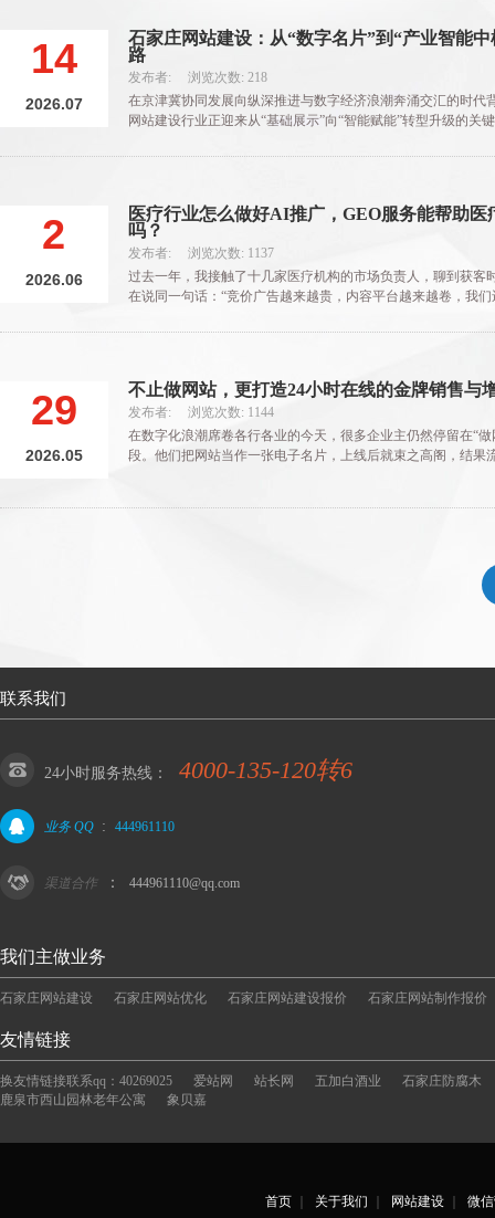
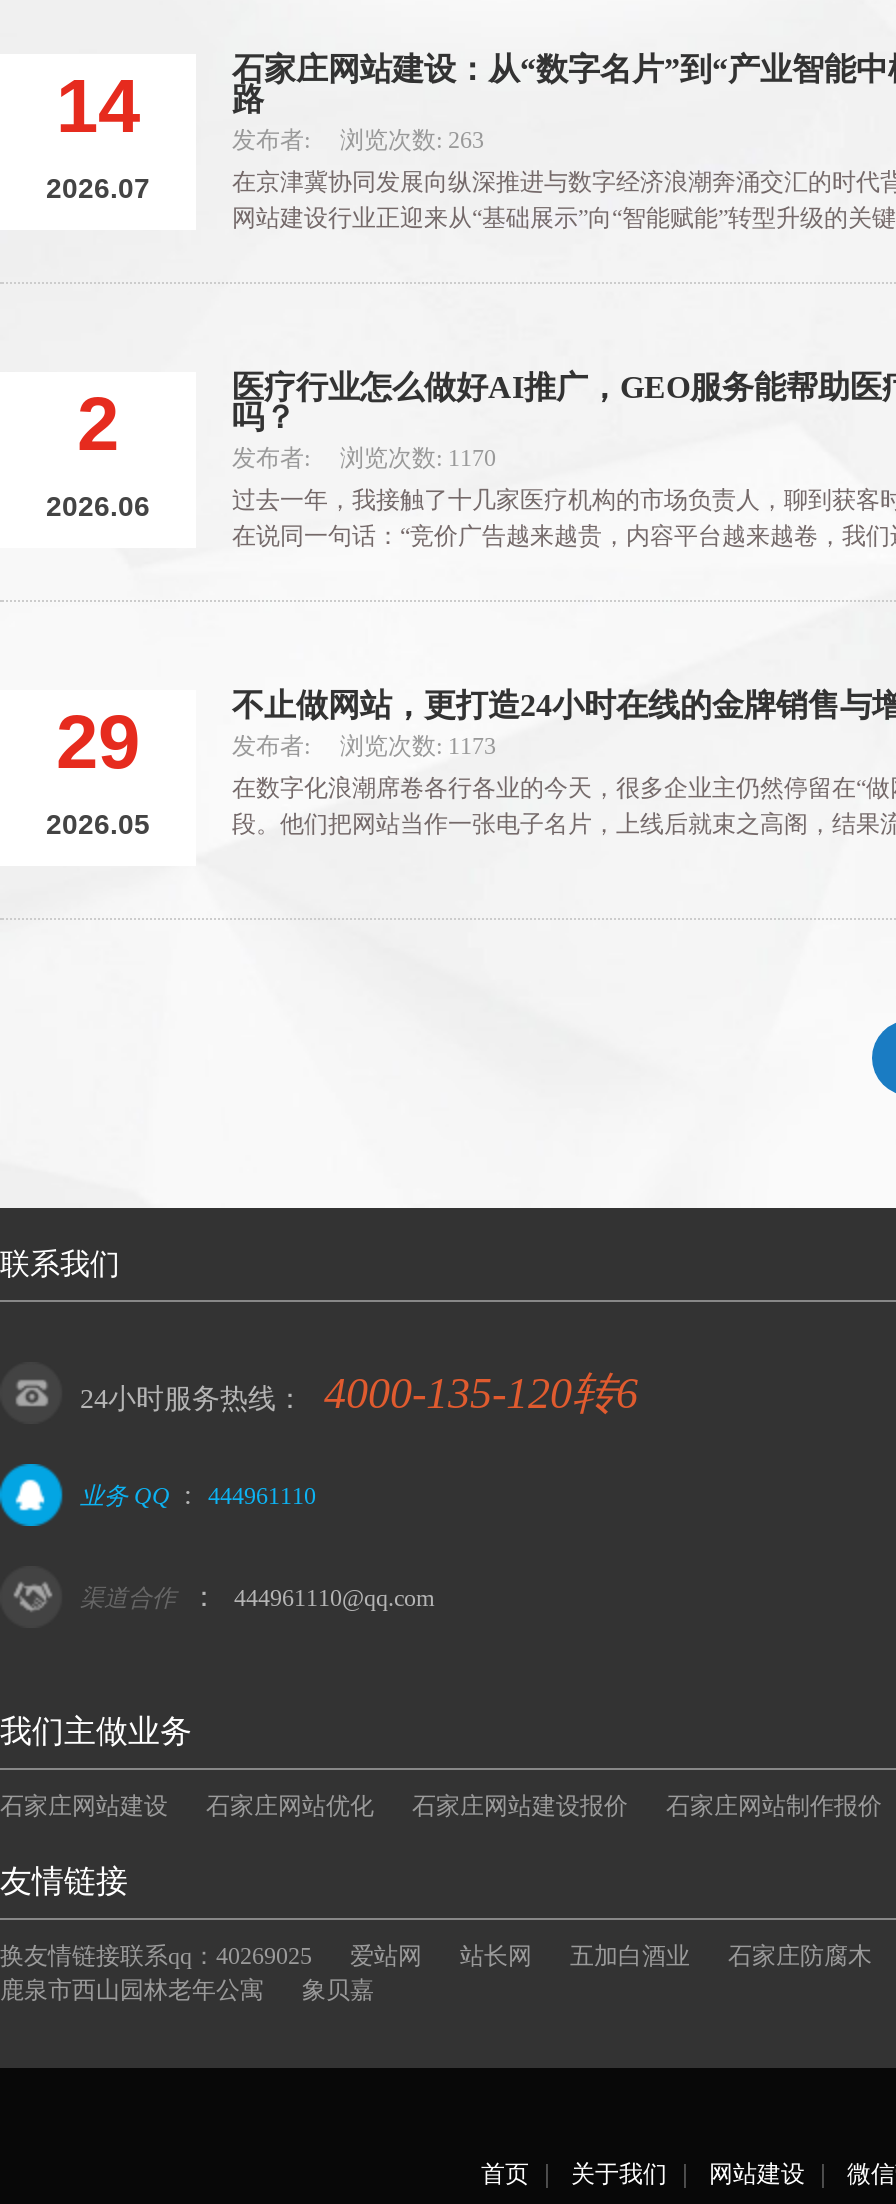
- 发布者: 浏览次数: 218
+ 发布者: 浏览次数: 263

- 发布者: 浏览次数: 1137
+ 发布者: 浏览次数: 1170

- 发布者: 浏览次数: 1144
+ 发布者: 浏览次数: 1173
